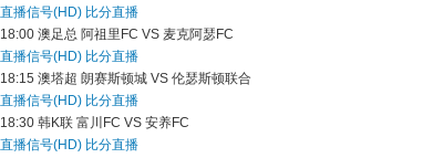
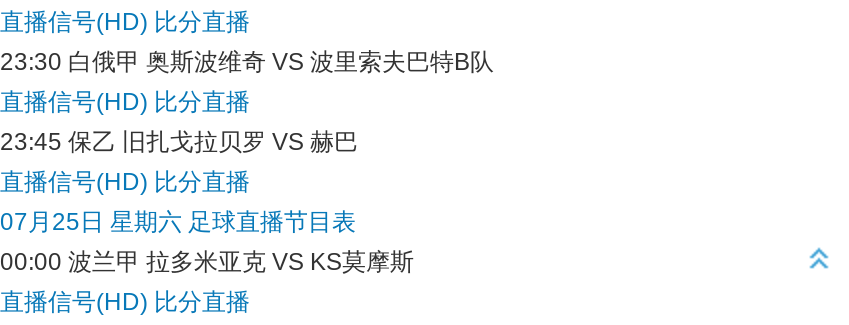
- 18:00 澳足总阿祖里FC VS 麦克阿瑟FC
+ 23:30 白俄甲奥斯波维奇 VS 波里索夫巴特B队

- 18:15 澳塔超朗赛斯顿城 VS 伦瑟斯顿联合
+ 23:45 保乙旧扎戈拉贝罗 VS 赫巴

- 18:30 韩K联富川FC VS 安养FC
+ 07月25日 星期六 足球直播节目表
+ 00:00 波兰甲拉多米亚克 VS KS莫摩斯
